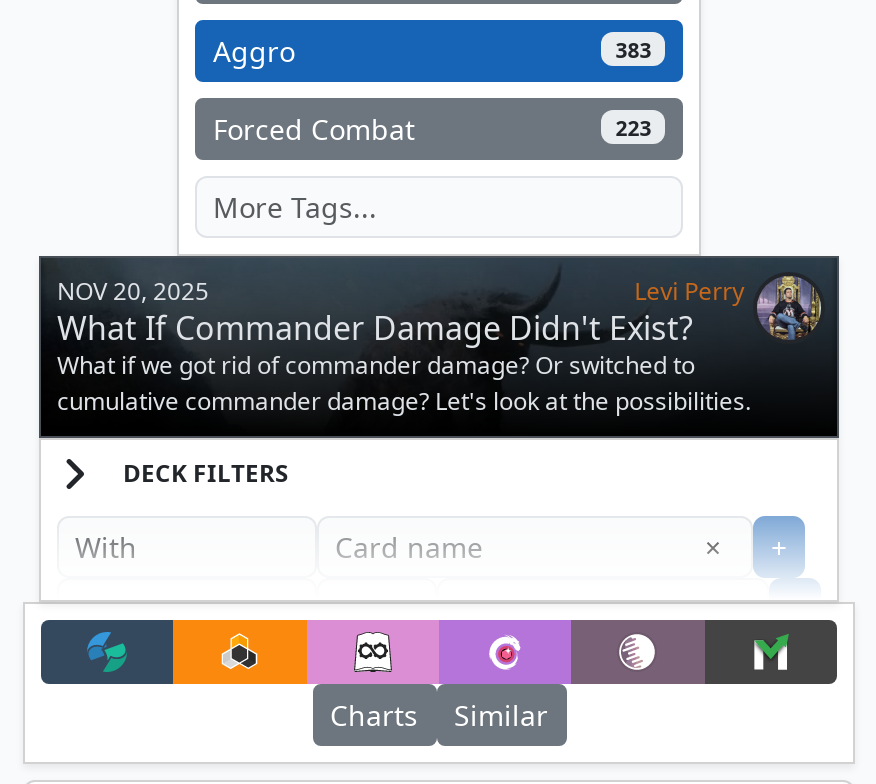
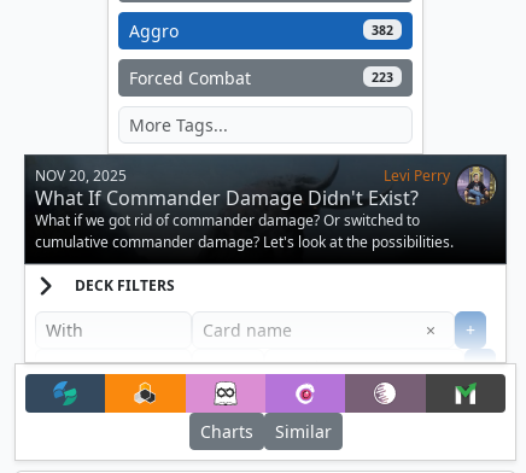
- 383
+ 382
